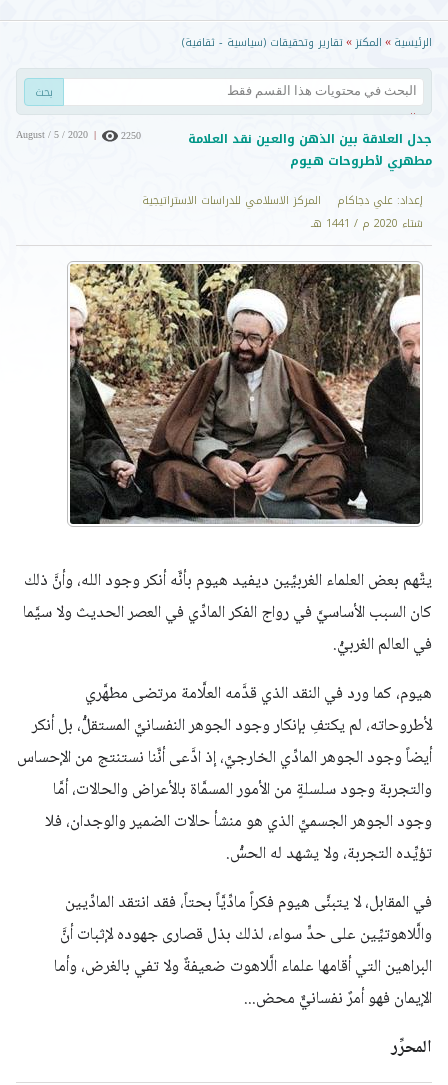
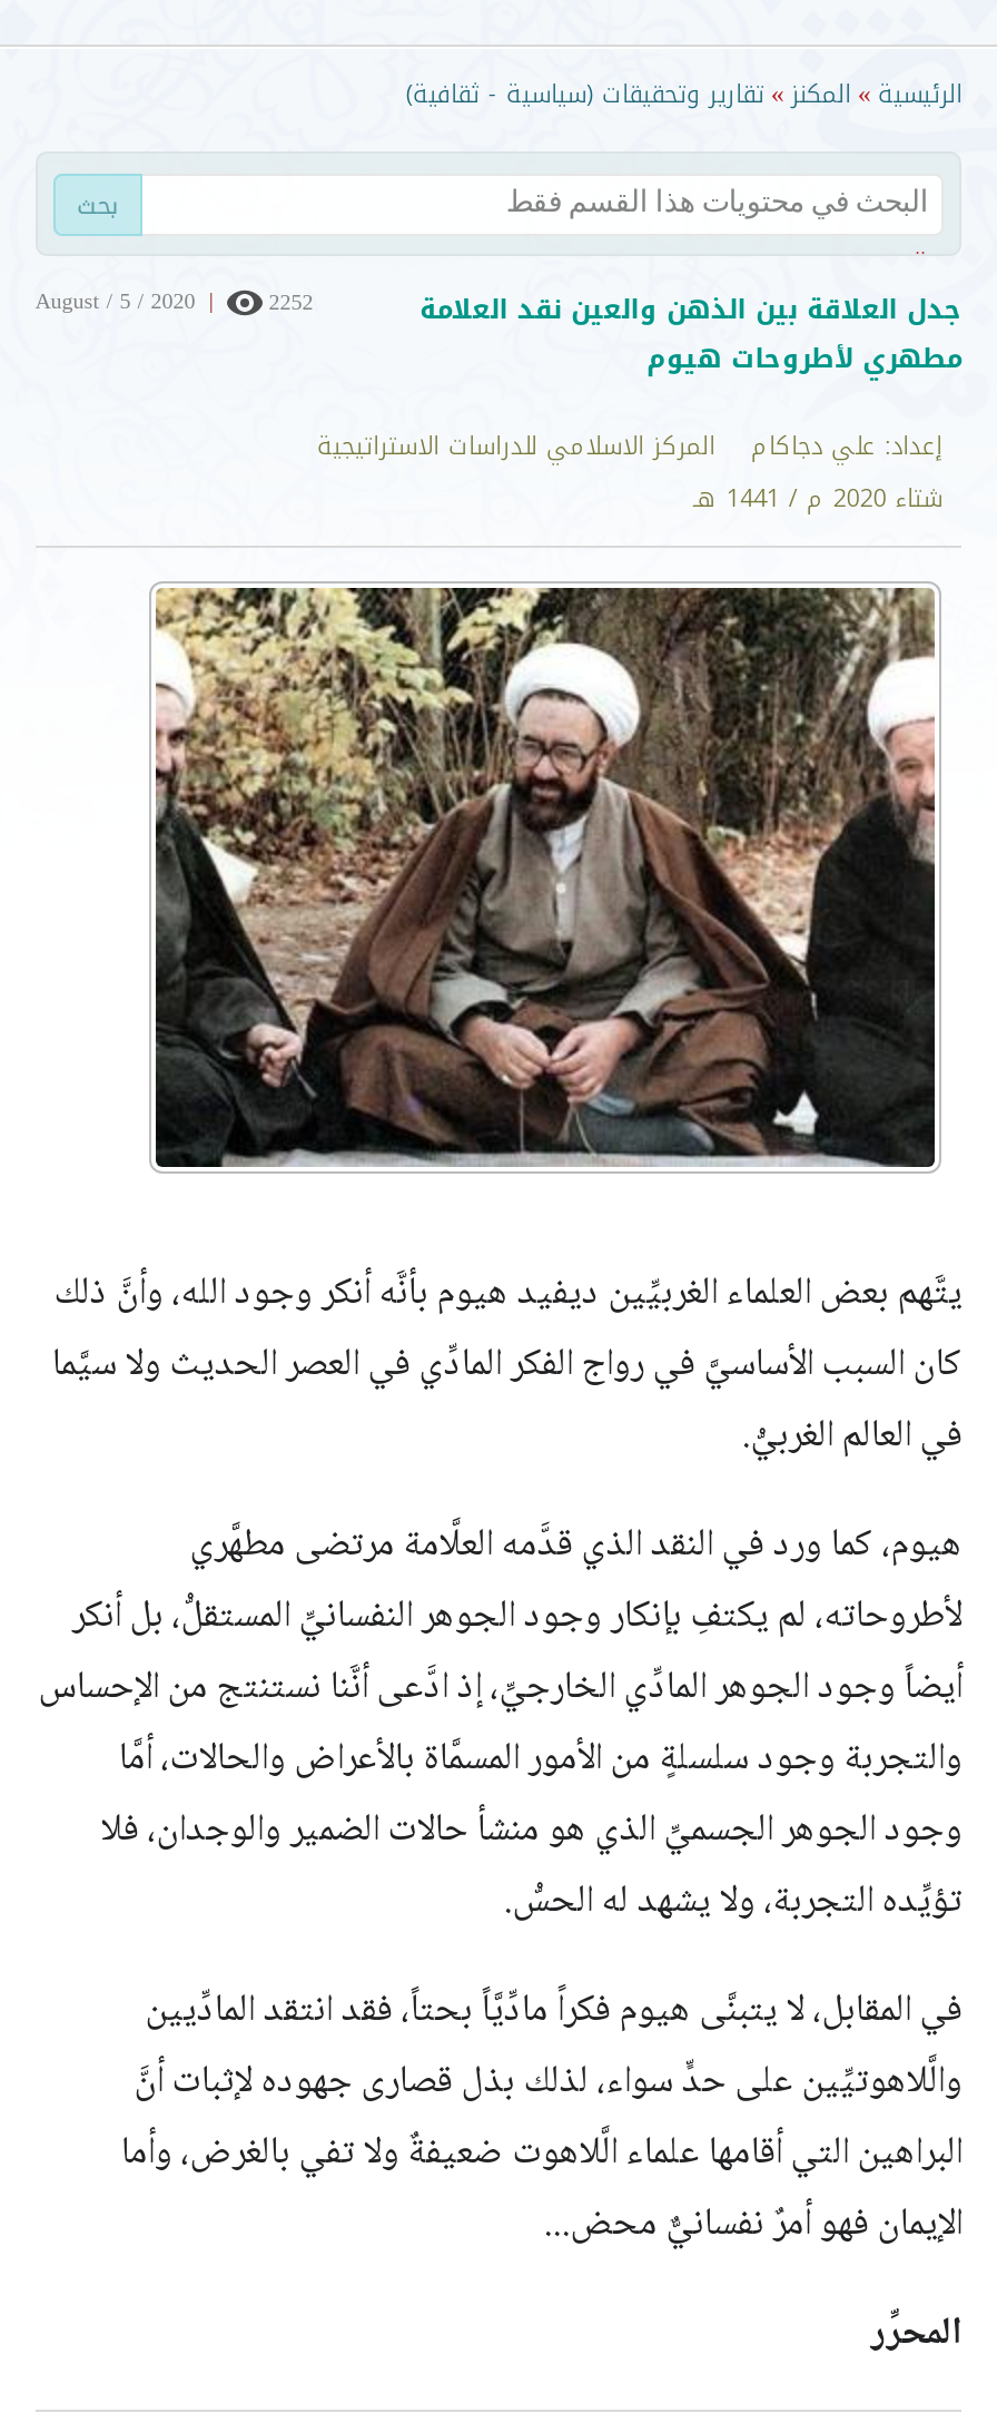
- 2250
+ 2252
